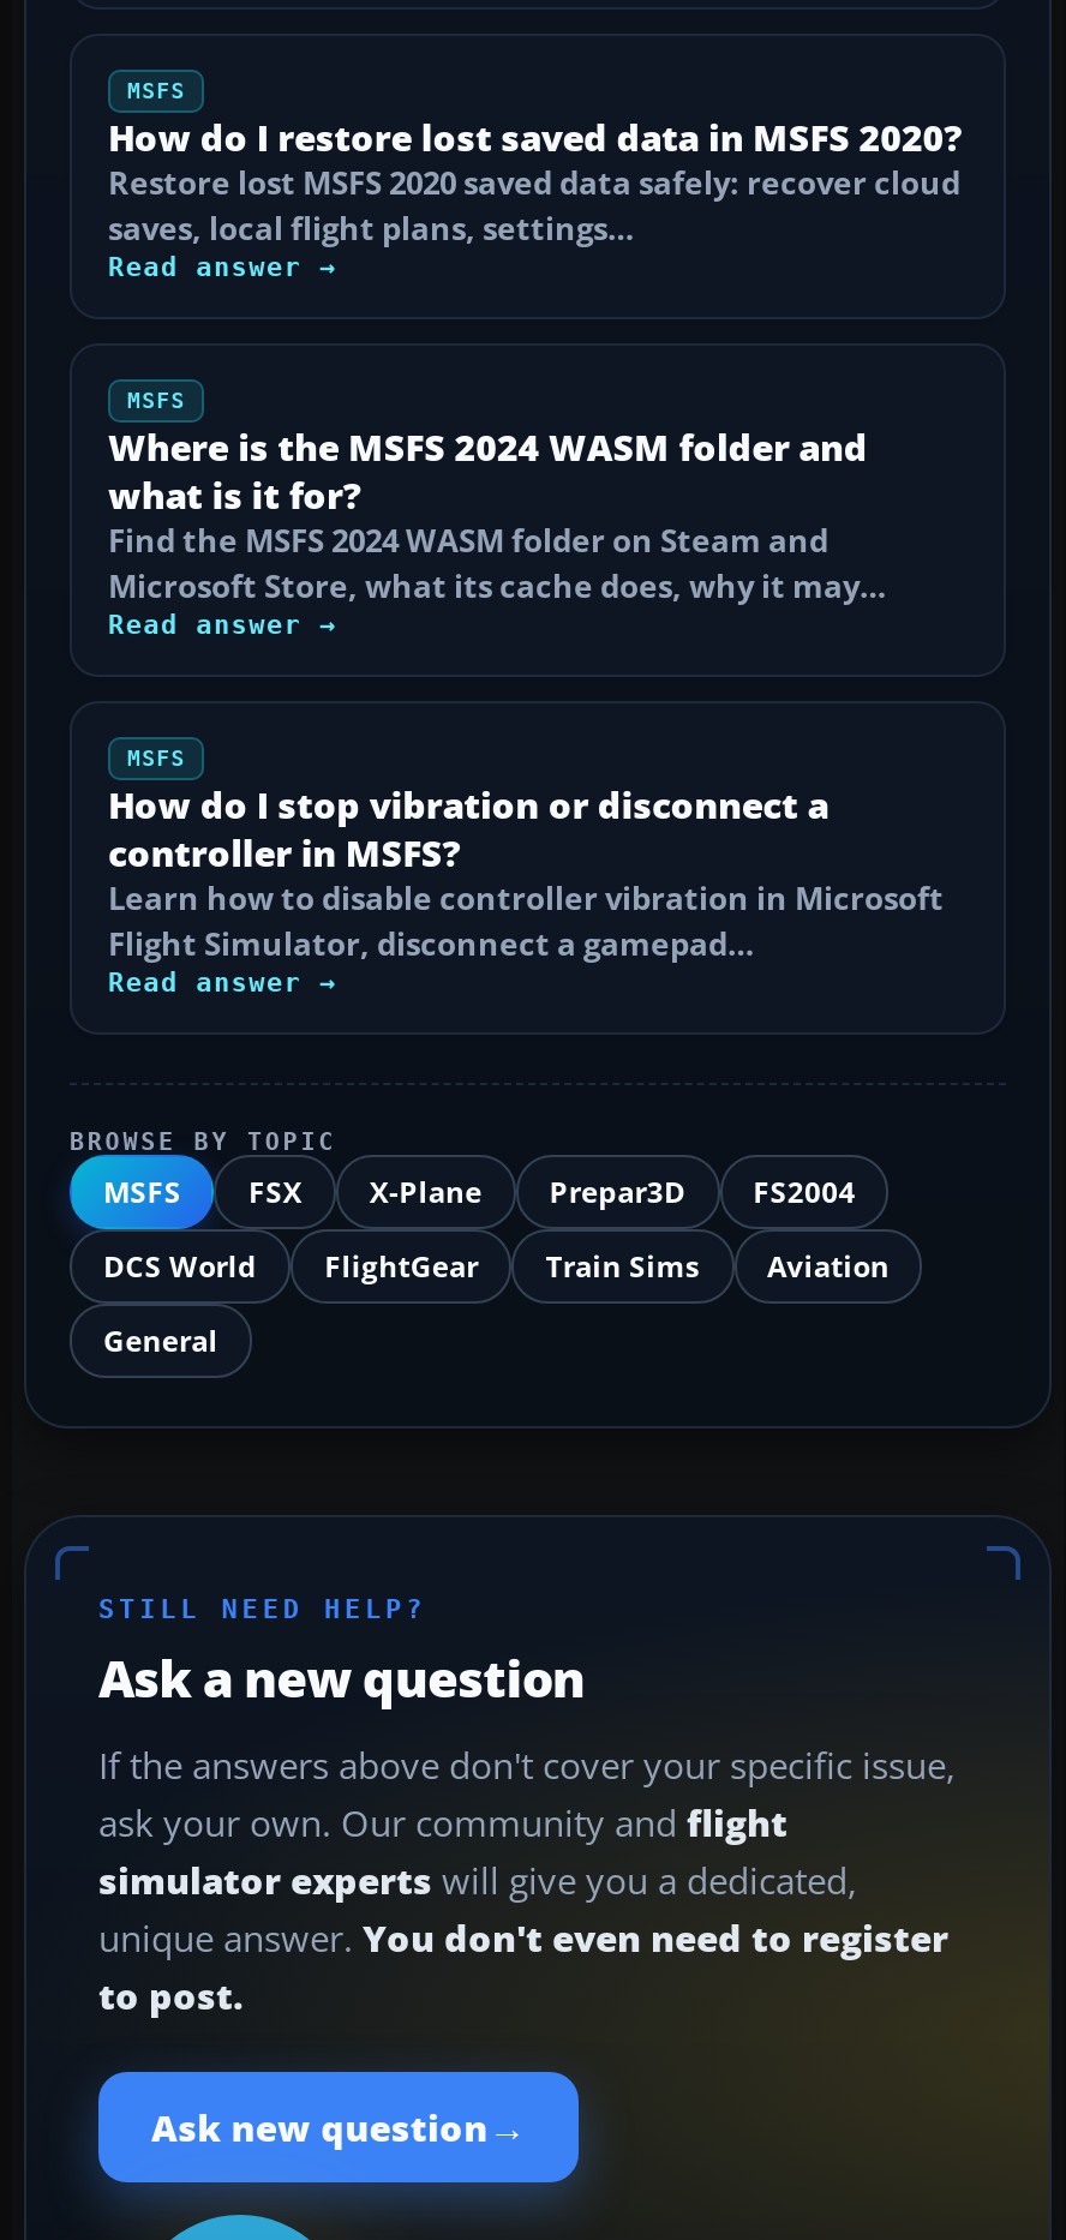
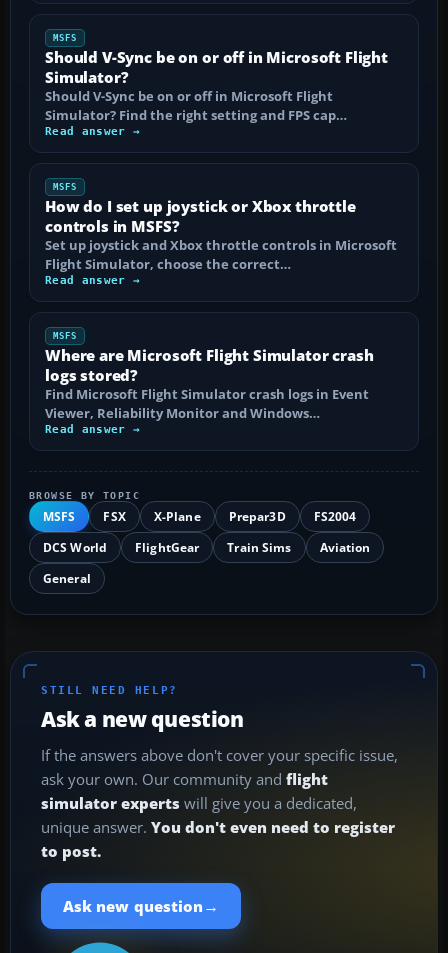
- How do I restore lost saved data in MSFS 2020?
- Restore lost MSFS 2020 saved data safely: recover cloud
- saves, local flight plans, settings…
+ Should V-Sync be on or off in Microsoft Flight
+ Simulator?
+ Should V-Sync be on or off in Microsoft Flight
+ Simulator? Find the right setting and FPS cap…

- Where is the MSFS 2024 WASM folder and
- what is it for?
- Find the MSFS 2024 WASM folder on Steam and
- Microsoft Store, what its cache does, why it may…
+ How do I set up joystick or Xbox throttle
+ controls in MSFS?
+ Set up joystick and Xbox throttle controls in Microsoft
+ Flight Simulator, choose the correct…

- How do I stop vibration or disconnect a
- controller in MSFS?
- Learn how to disable controller vibration in Microsoft
- Flight Simulator, disconnect a gamepad…
+ Where are Microsoft Flight Simulator crash
+ logs stored?
+ Find Microsoft Flight Simulator crash logs in Event
+ Viewer, Reliability Monitor and Windows…
